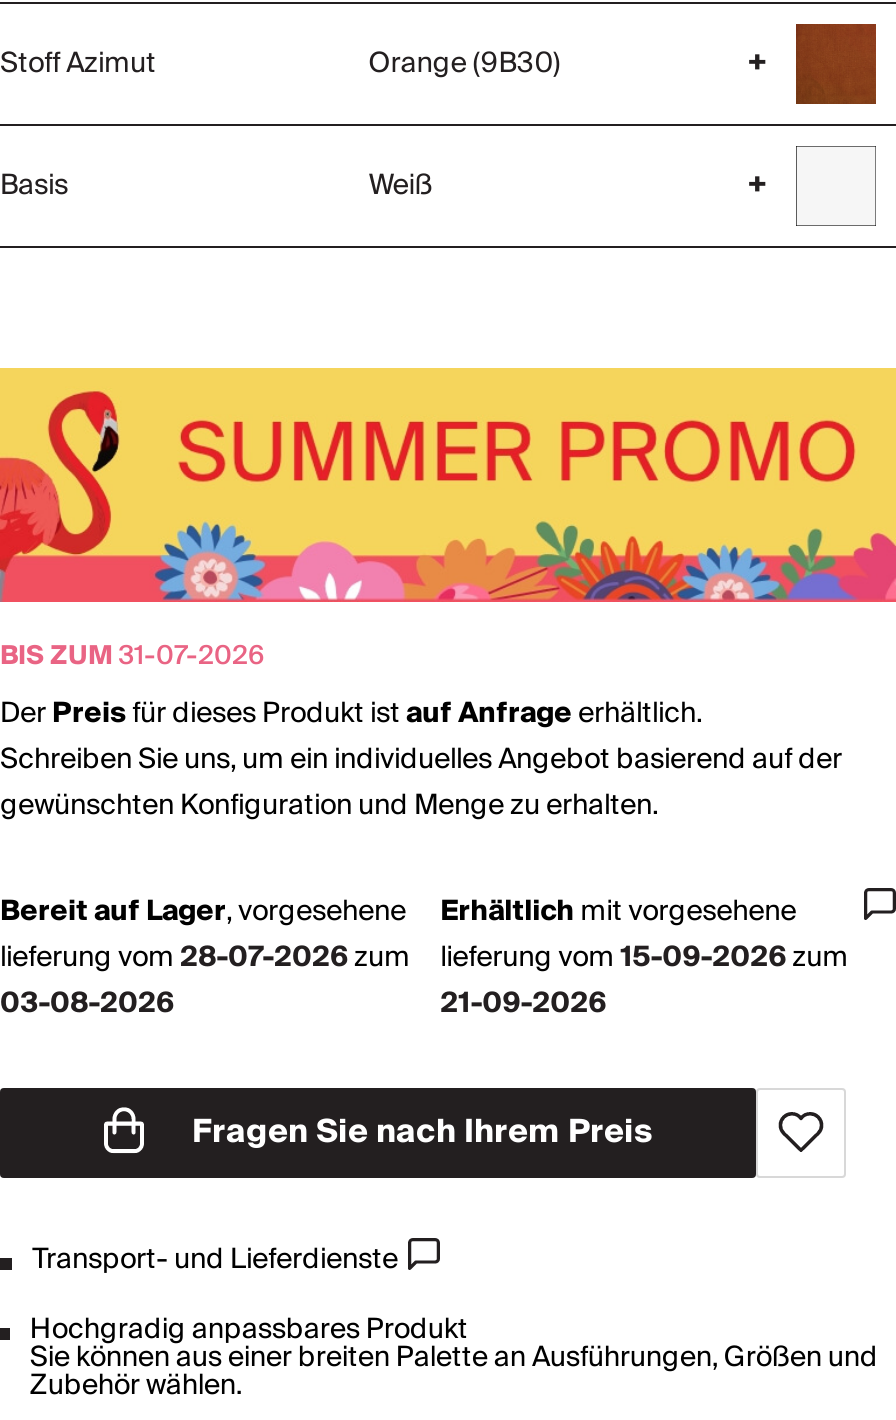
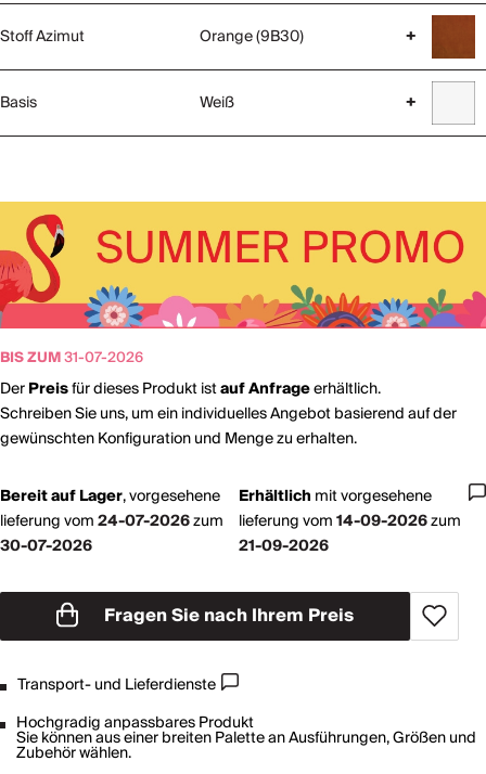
- lieferung vom 28-07-2026zum
+ lieferung vom 24-07-2026zum

- lieferung vom 15-09-2026zum
+ lieferung vom 14-09-2026zum

- 03-08-2026
+ 30-07-2026
